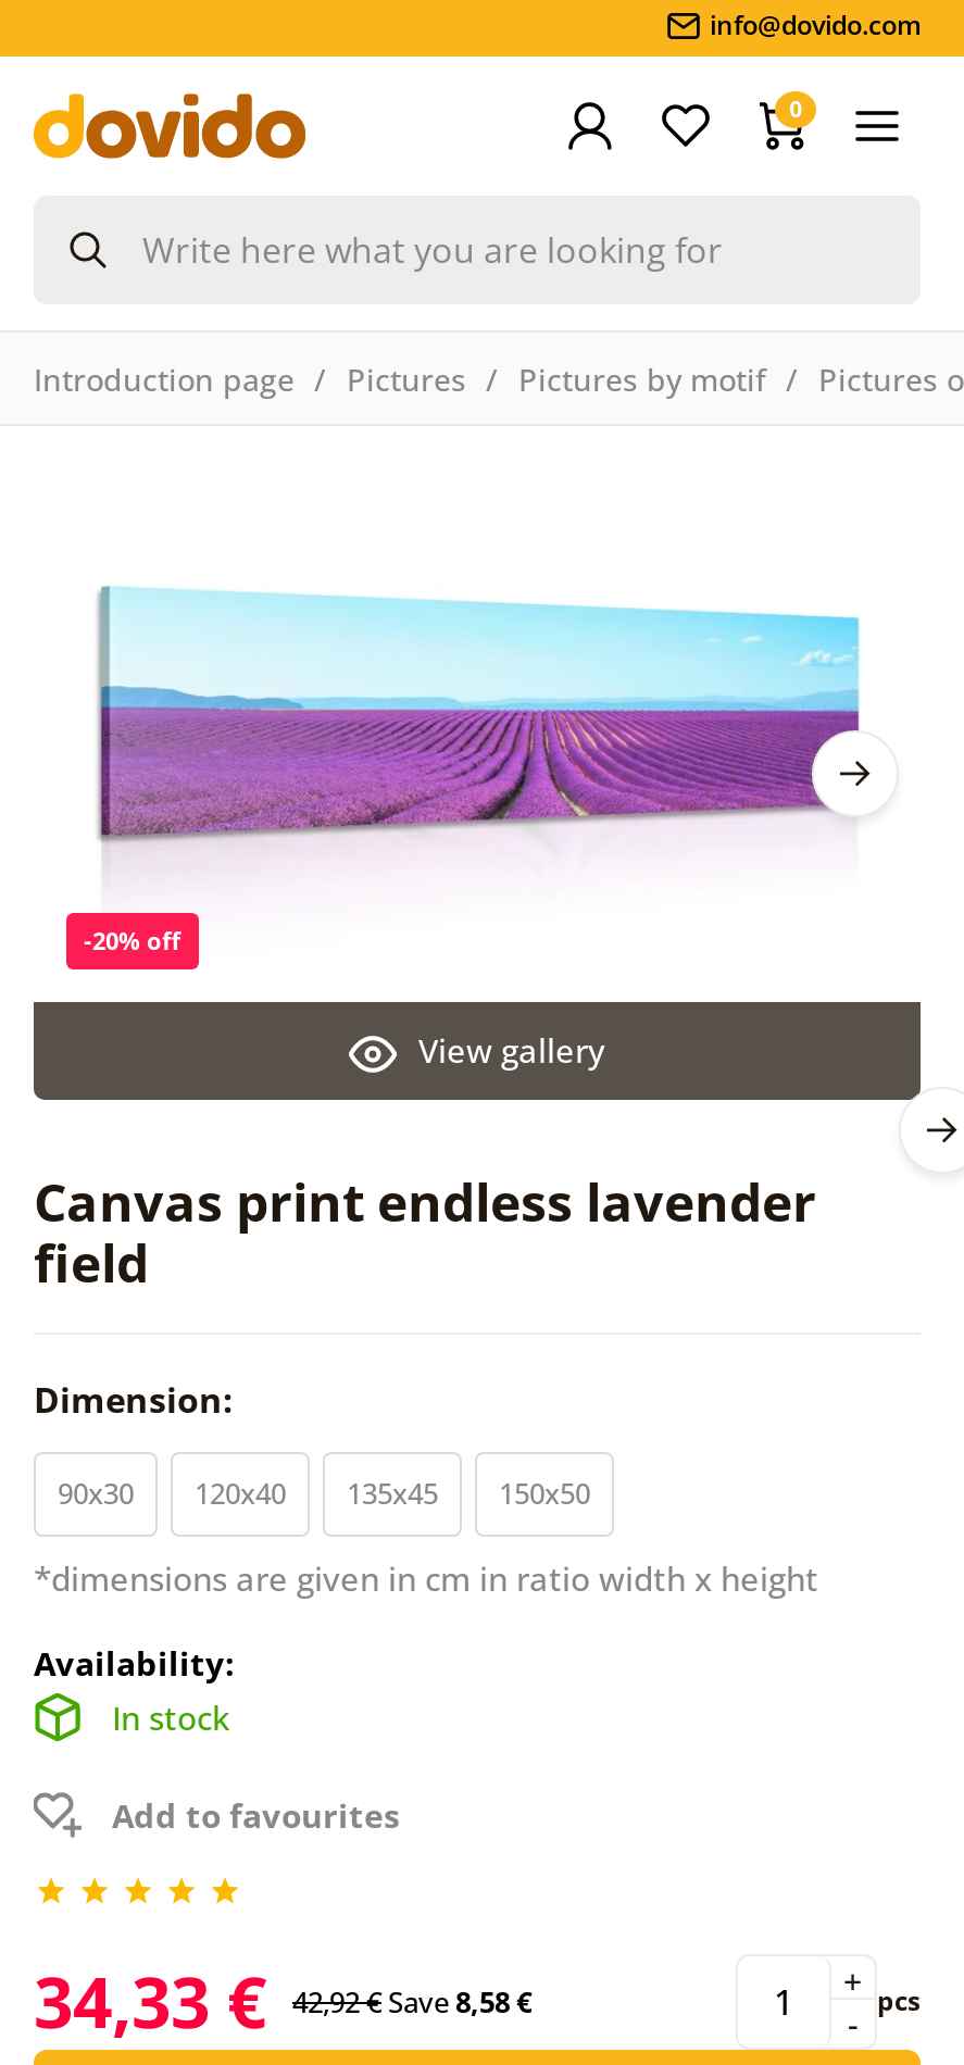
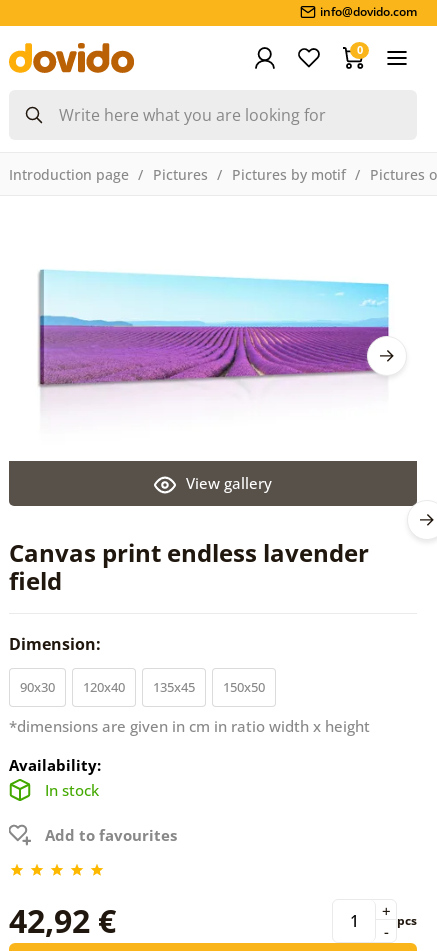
- -20% off

- 34,33 €
- 42,92 € Save 8,58 €
+ 42,92 €
